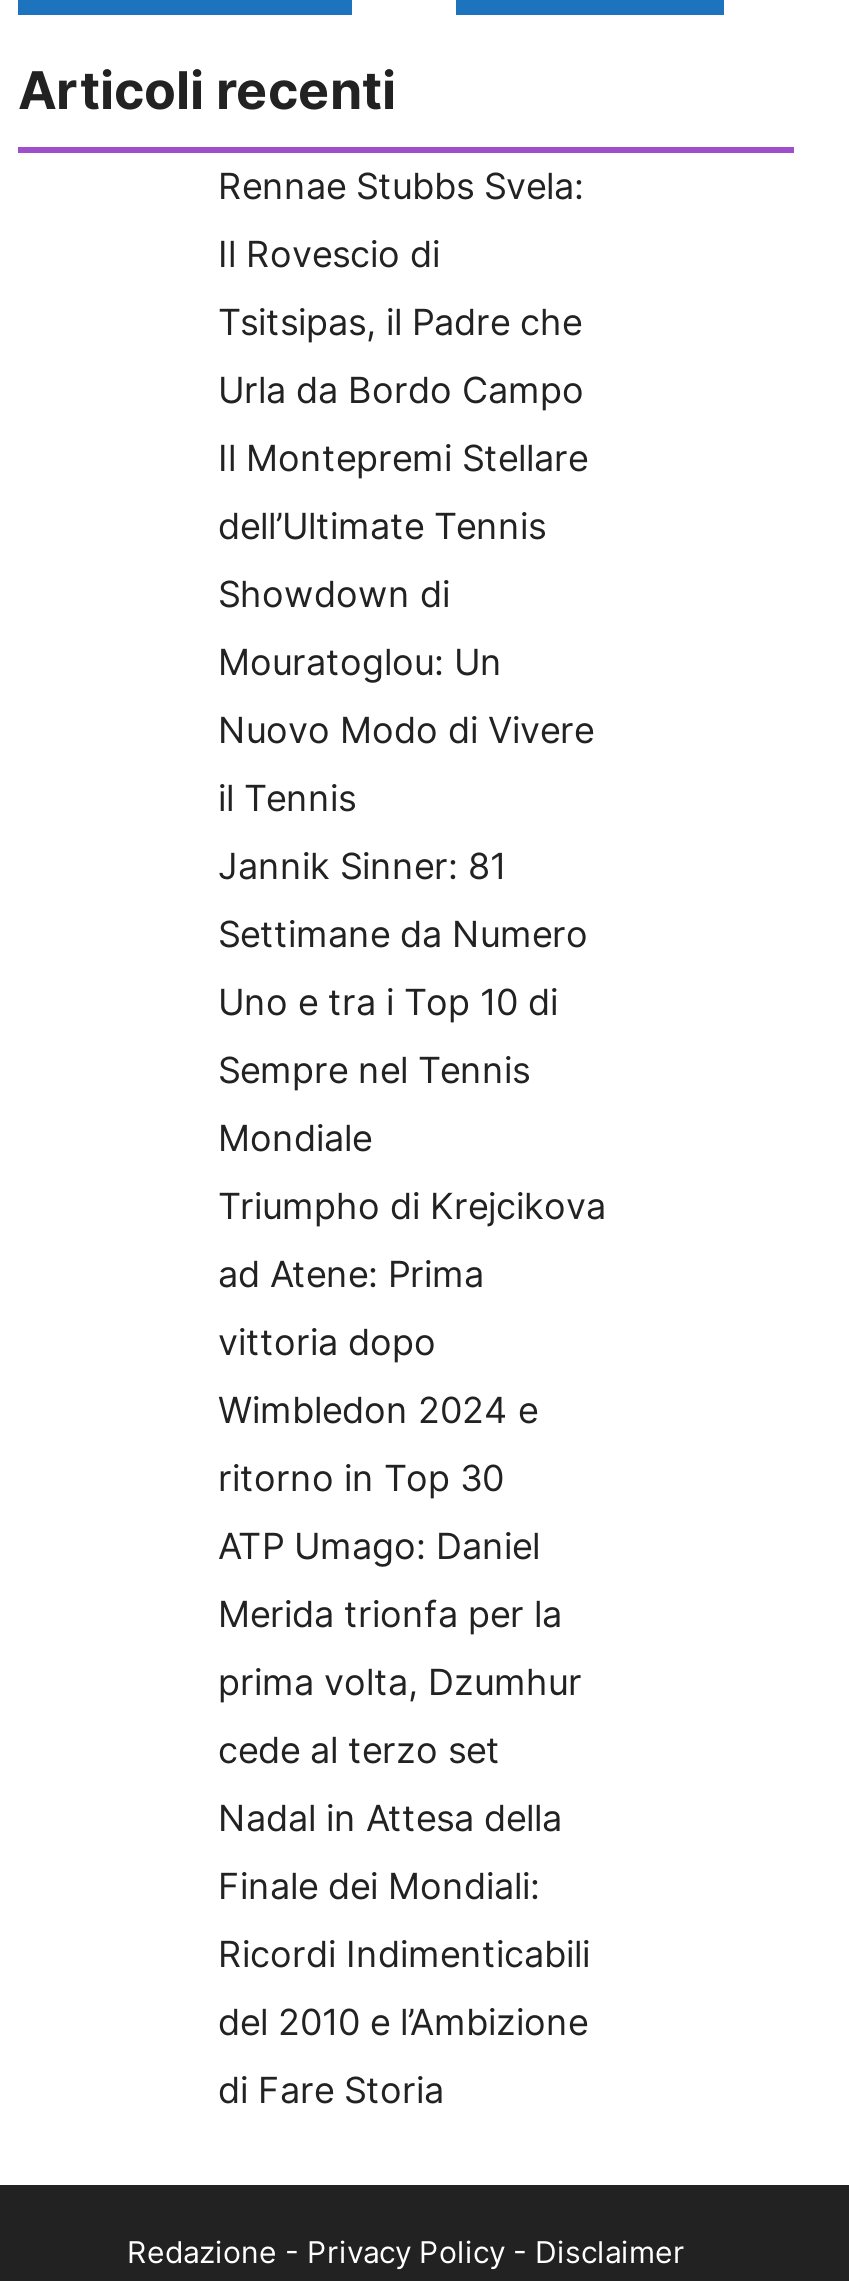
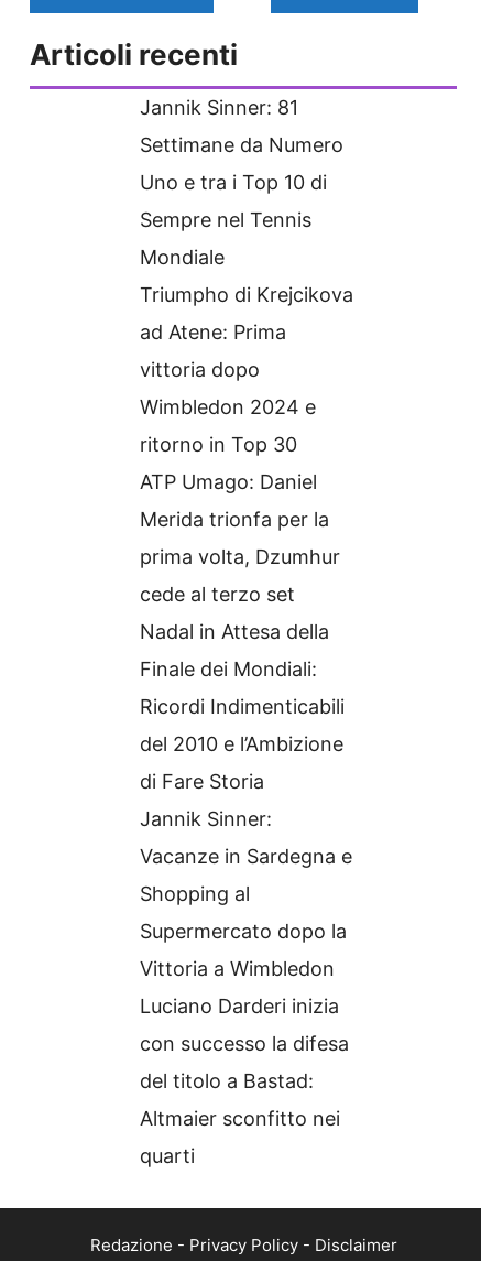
- Rennae Stubbs Svela:
- Il Rovescio di
- Tsitsipas, il Padre che
- Urla da Bordo Campo
- Il Montepremi Stellare
- dell’Ultimate Tennis
- Showdown di
- Mouratoglou: Un
- Nuovo Modo di Vivere
- il Tennis

moved up: Jannik Sinner: 81 | Settimane da Numero | Uno e tra i Top 10 di | ... | del 2010 e l’Ambizione | di Fare Storia

+ Jannik Sinner:
+ Vacanze in Sardegna e
+ Shopping al
+ Supermercato dopo la
+ Vittoria a Wimbledon
+ Luciano Darderi inizia
+ con successo la difesa
+ del titolo a Bastad:
+ Altmaier sconfitto nei
+ quarti
